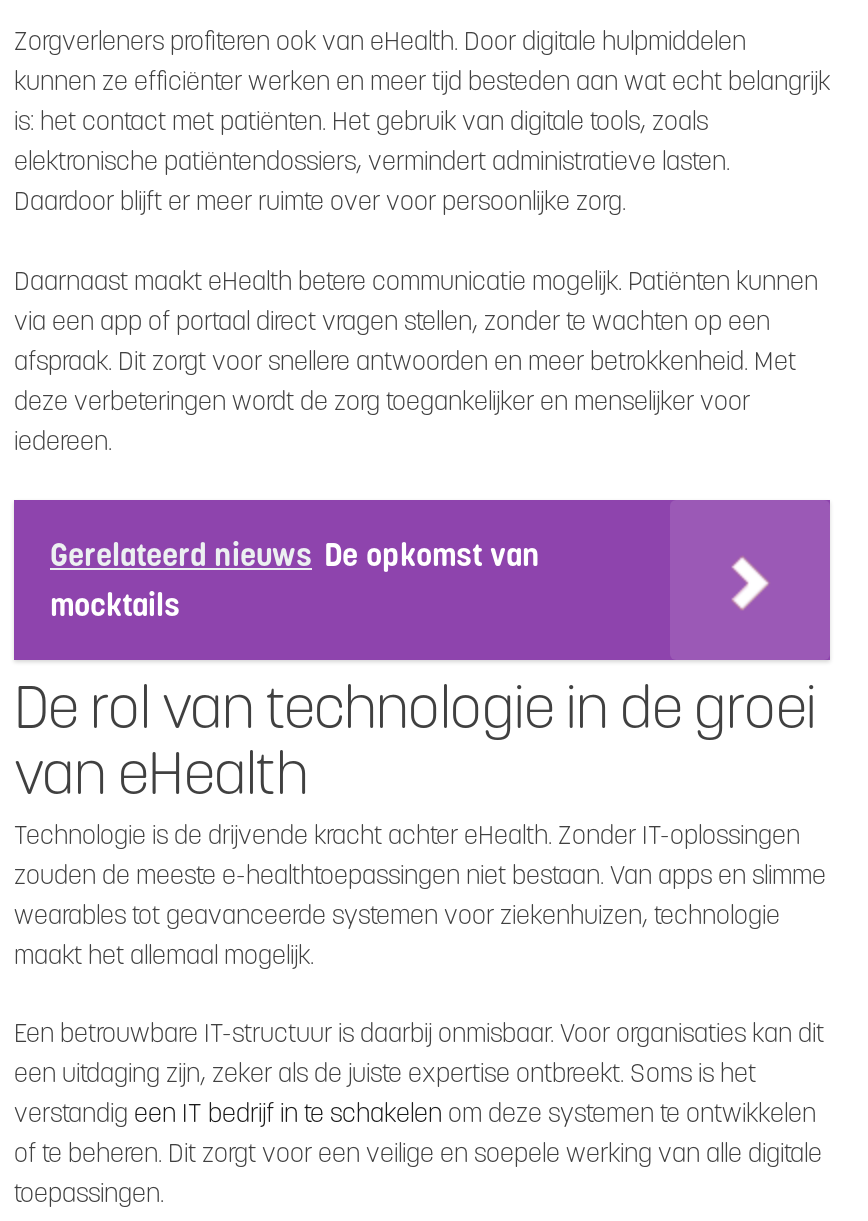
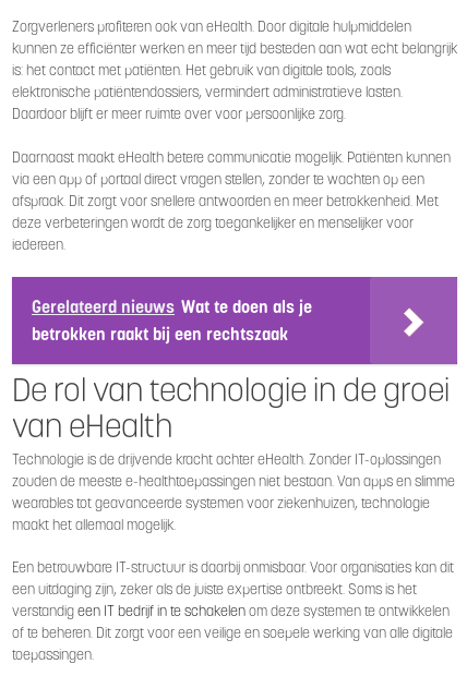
- Gerelateerd nieuws De opkomst van
- mocktails
+ Gerelateerd nieuws Wat te doen als je
+ betrokken raakt bij een rechtszaak
